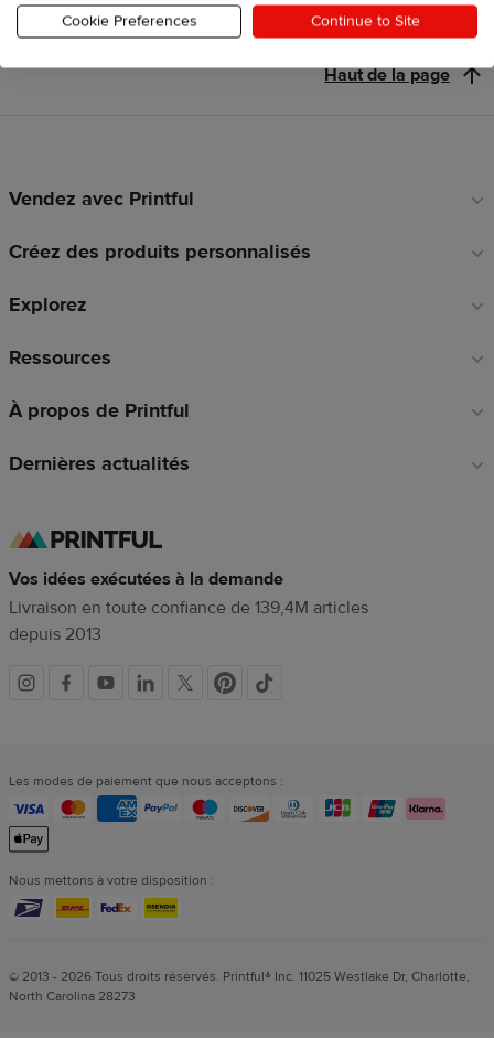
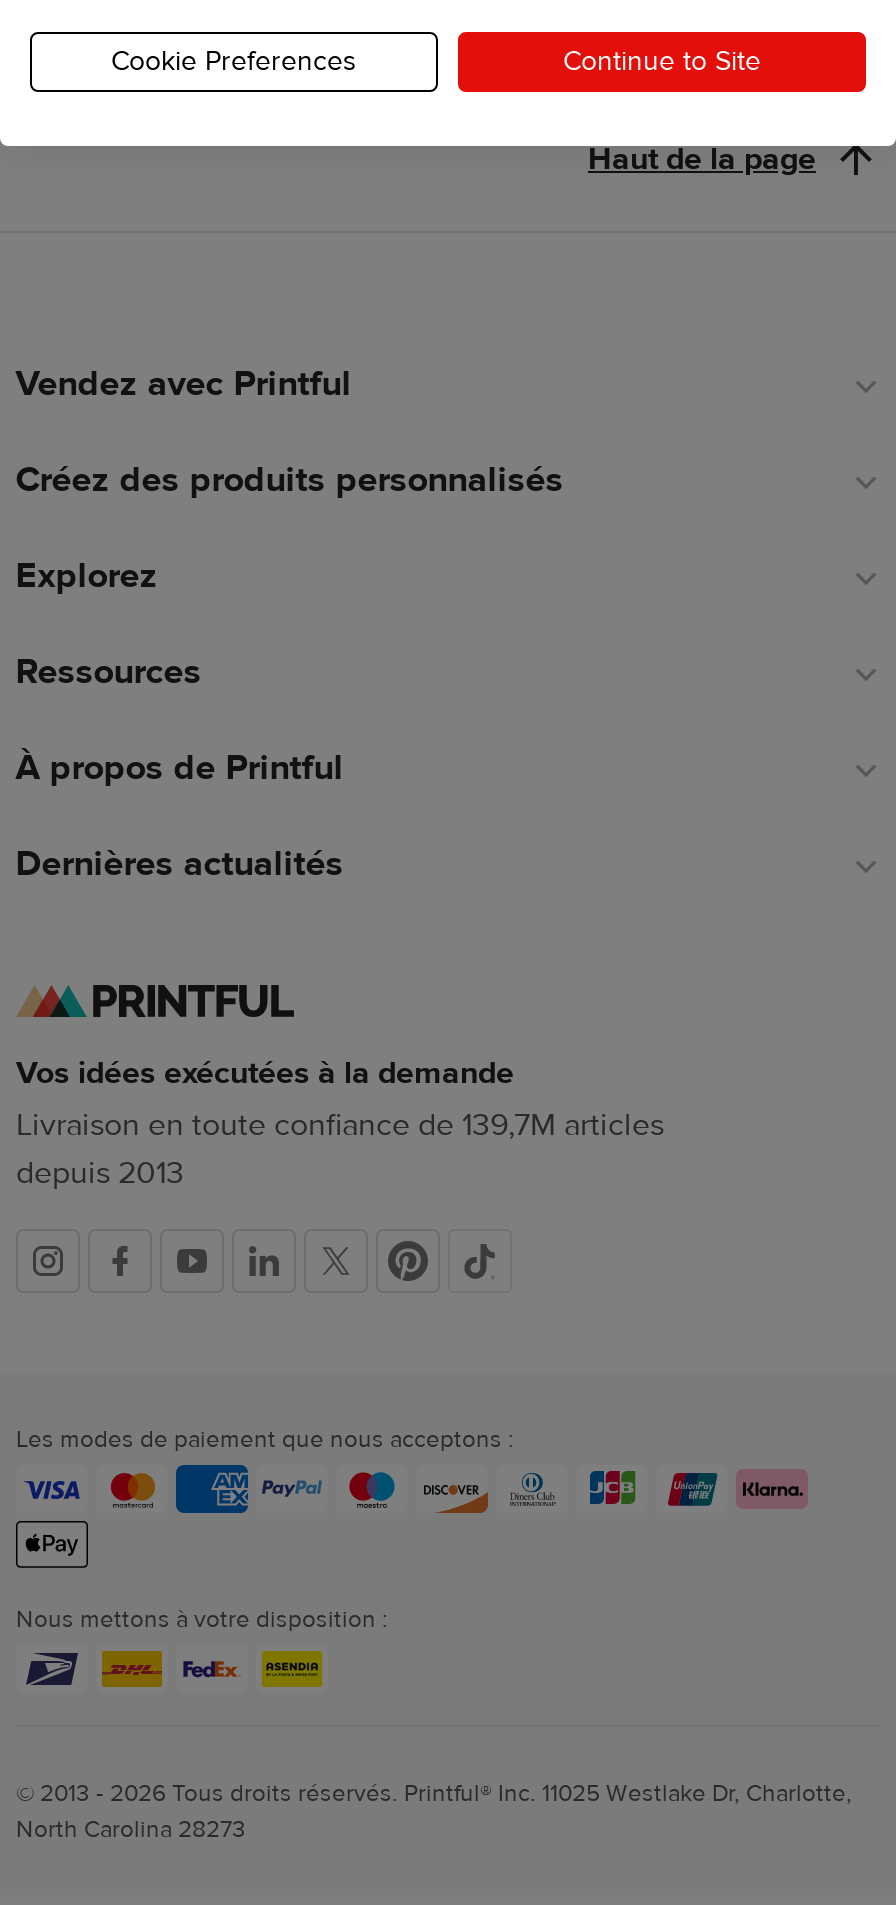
- Livraison en toute confiance de 139,4M articles
+ Livraison en toute confiance de 139,7M articles
